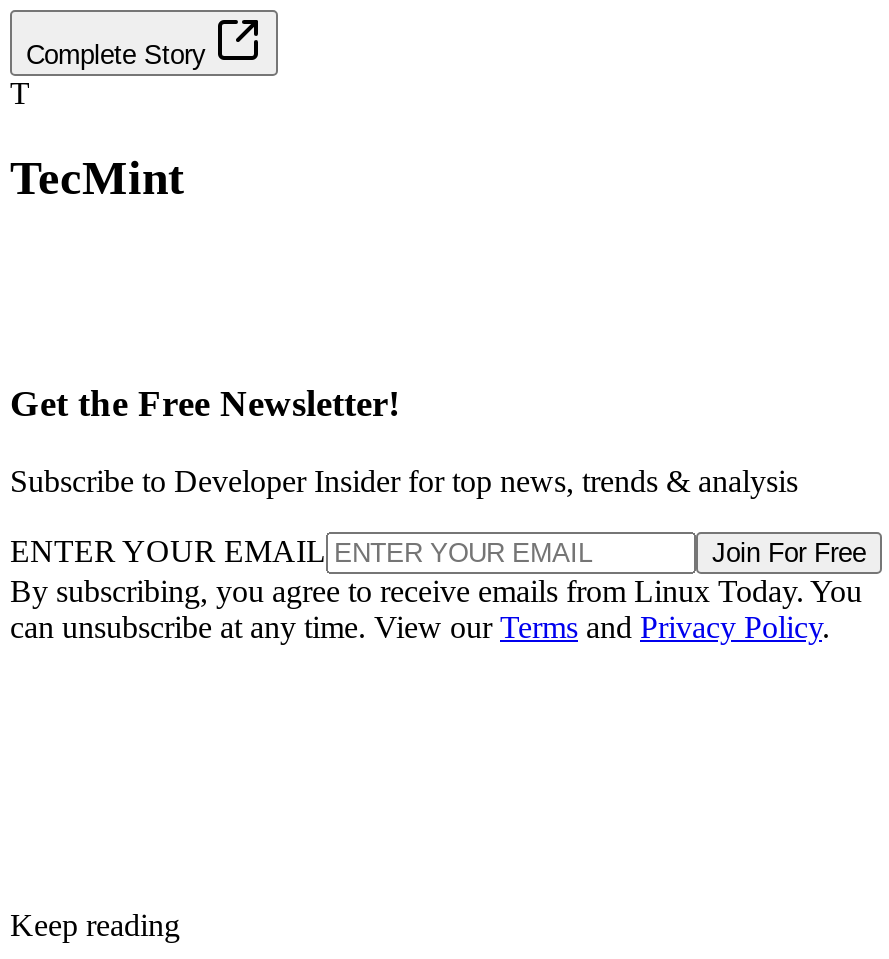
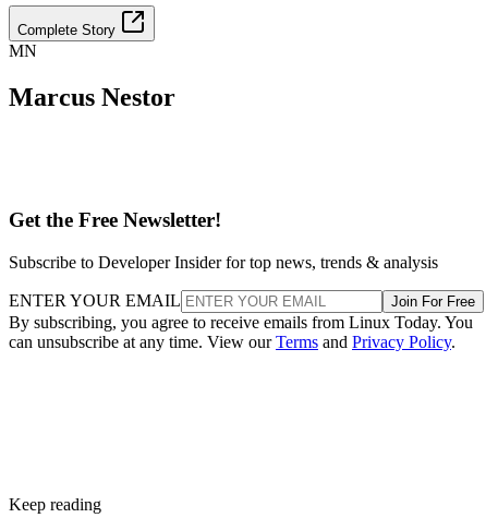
- T
+ MN

- TecMint
+ Marcus Nestor
